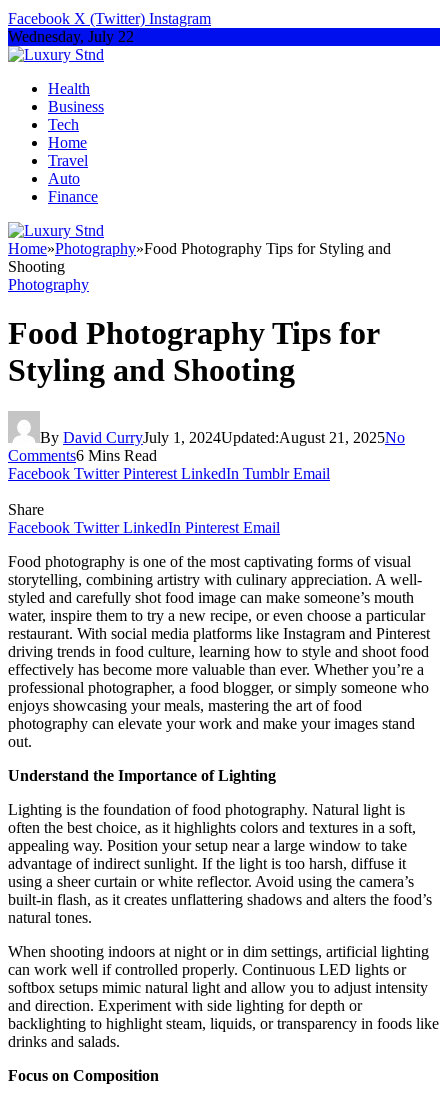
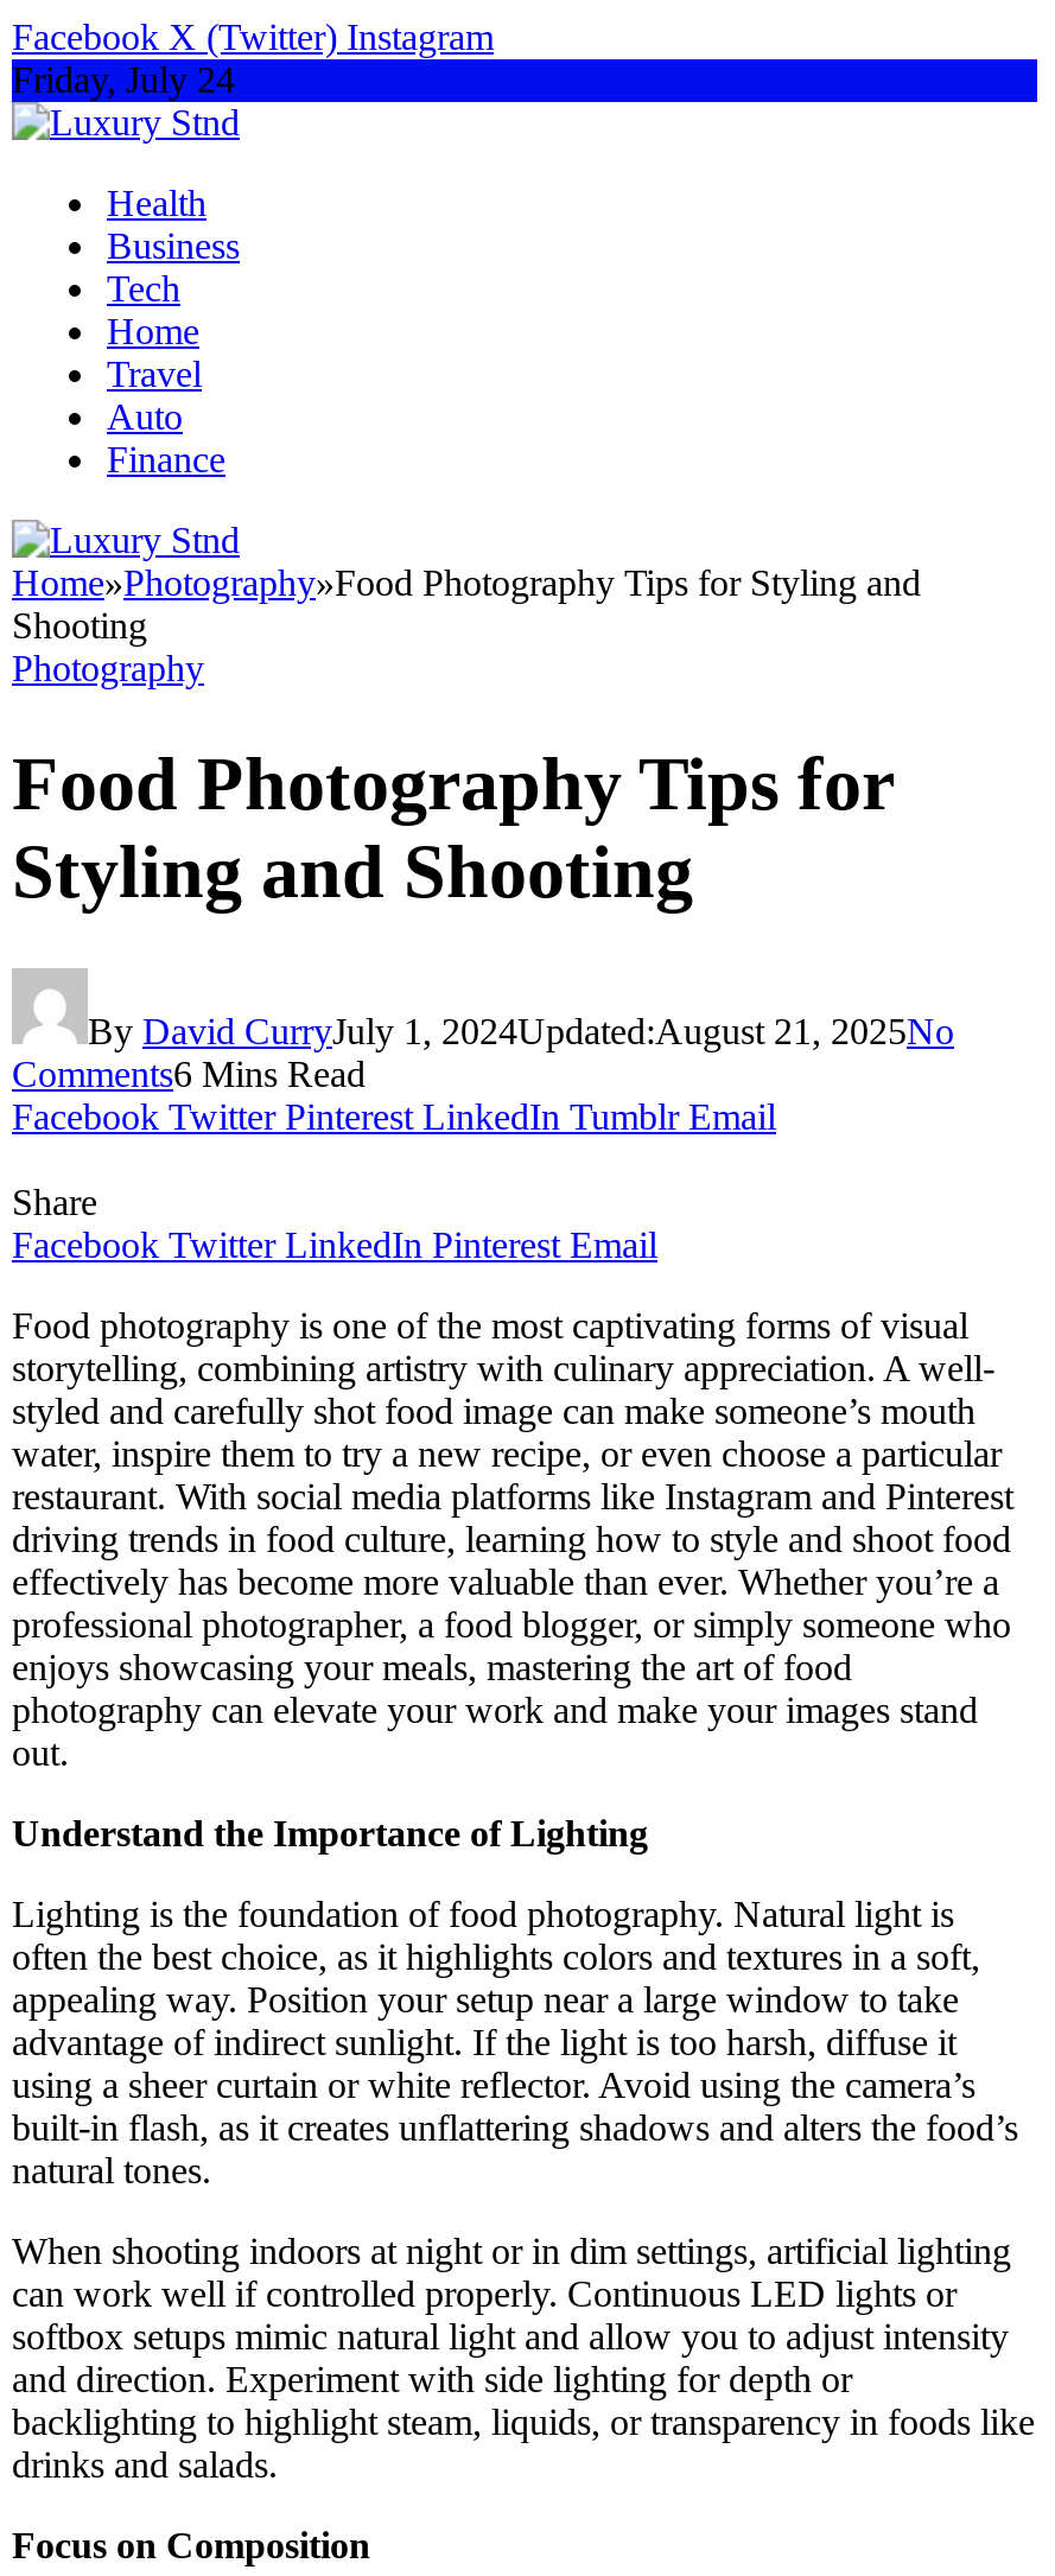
- Wednesday, July 22
+ Friday, July 24
